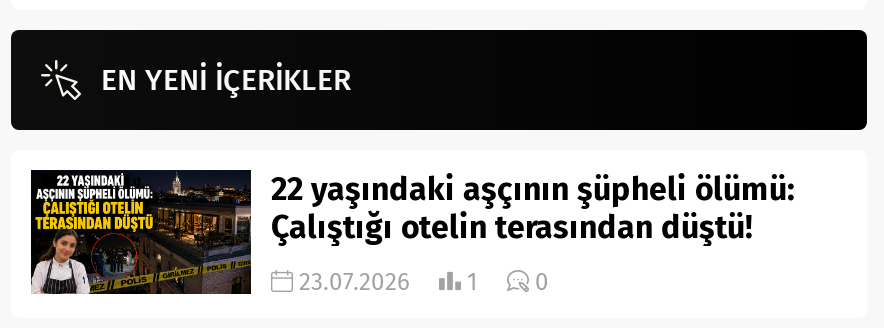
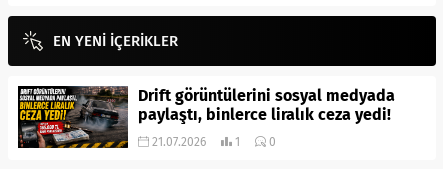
- [image]
- 22 yaşındaki aşçının şüpheli ölümü:
- Çalıştığı otelin terasından düştü!
+ [image]
+ Drift görüntülerini sosyal medyada
+ paylaştı, binlerce liralık ceza yedi!

- 23.07.2026
+ 21.07.2026
